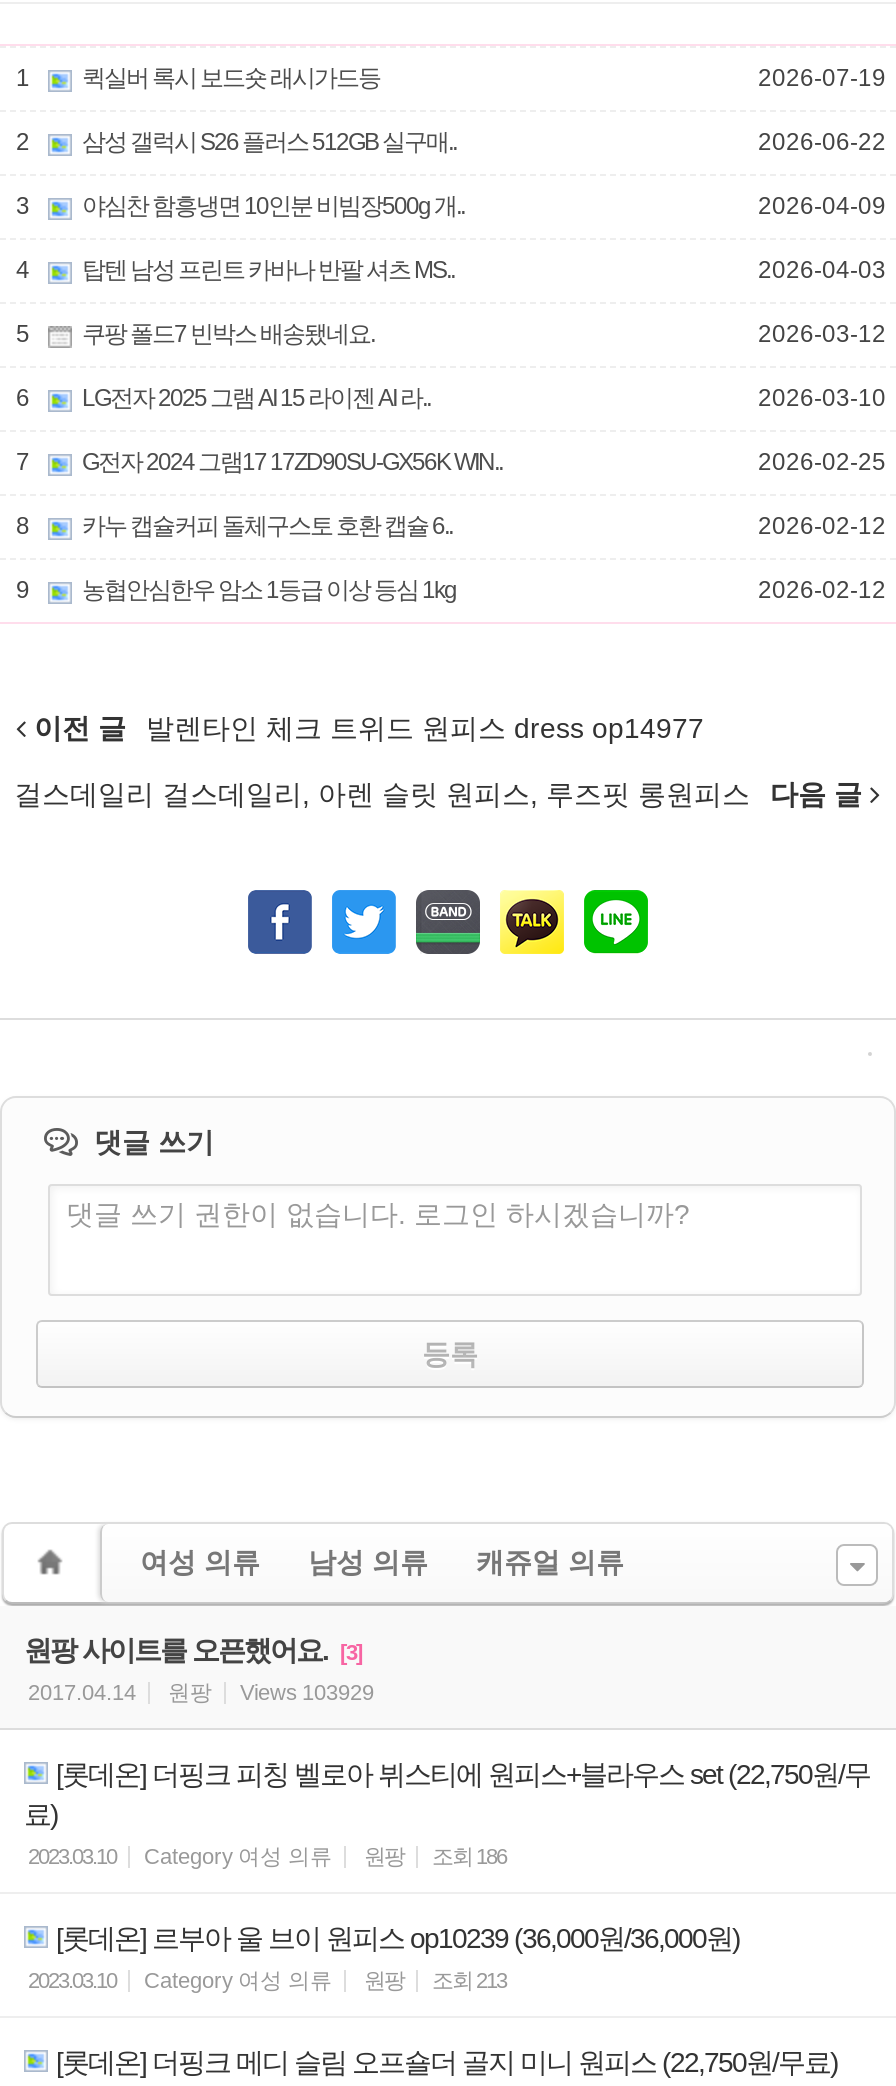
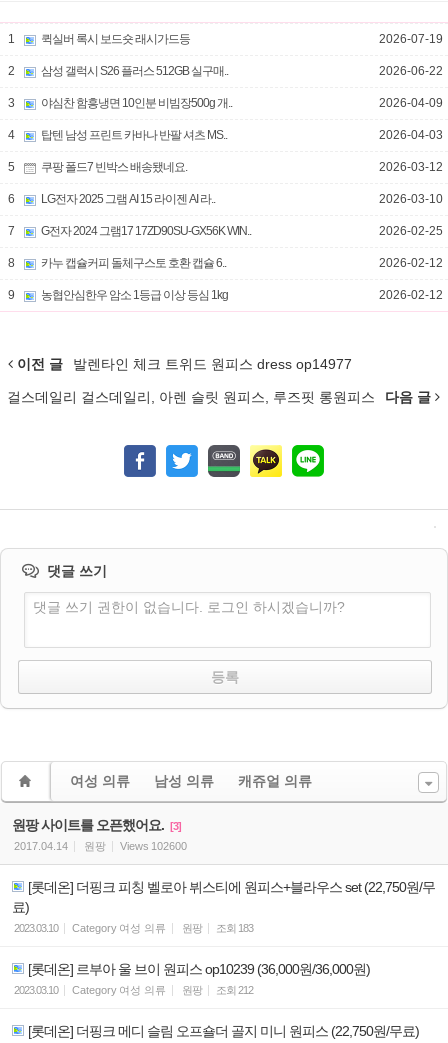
- 2017.04.14 원팡 Views 103929
+ 2017.04.14 원팡 Views 102600

- 2023.03.10 Category 여성 의류 원팡 조회 186
+ 2023.03.10 Category 여성 의류 원팡 조회 183

- 2023.03.10 Category 여성 의류 원팡 조회 213
+ 2023.03.10 Category 여성 의류 원팡 조회 212
